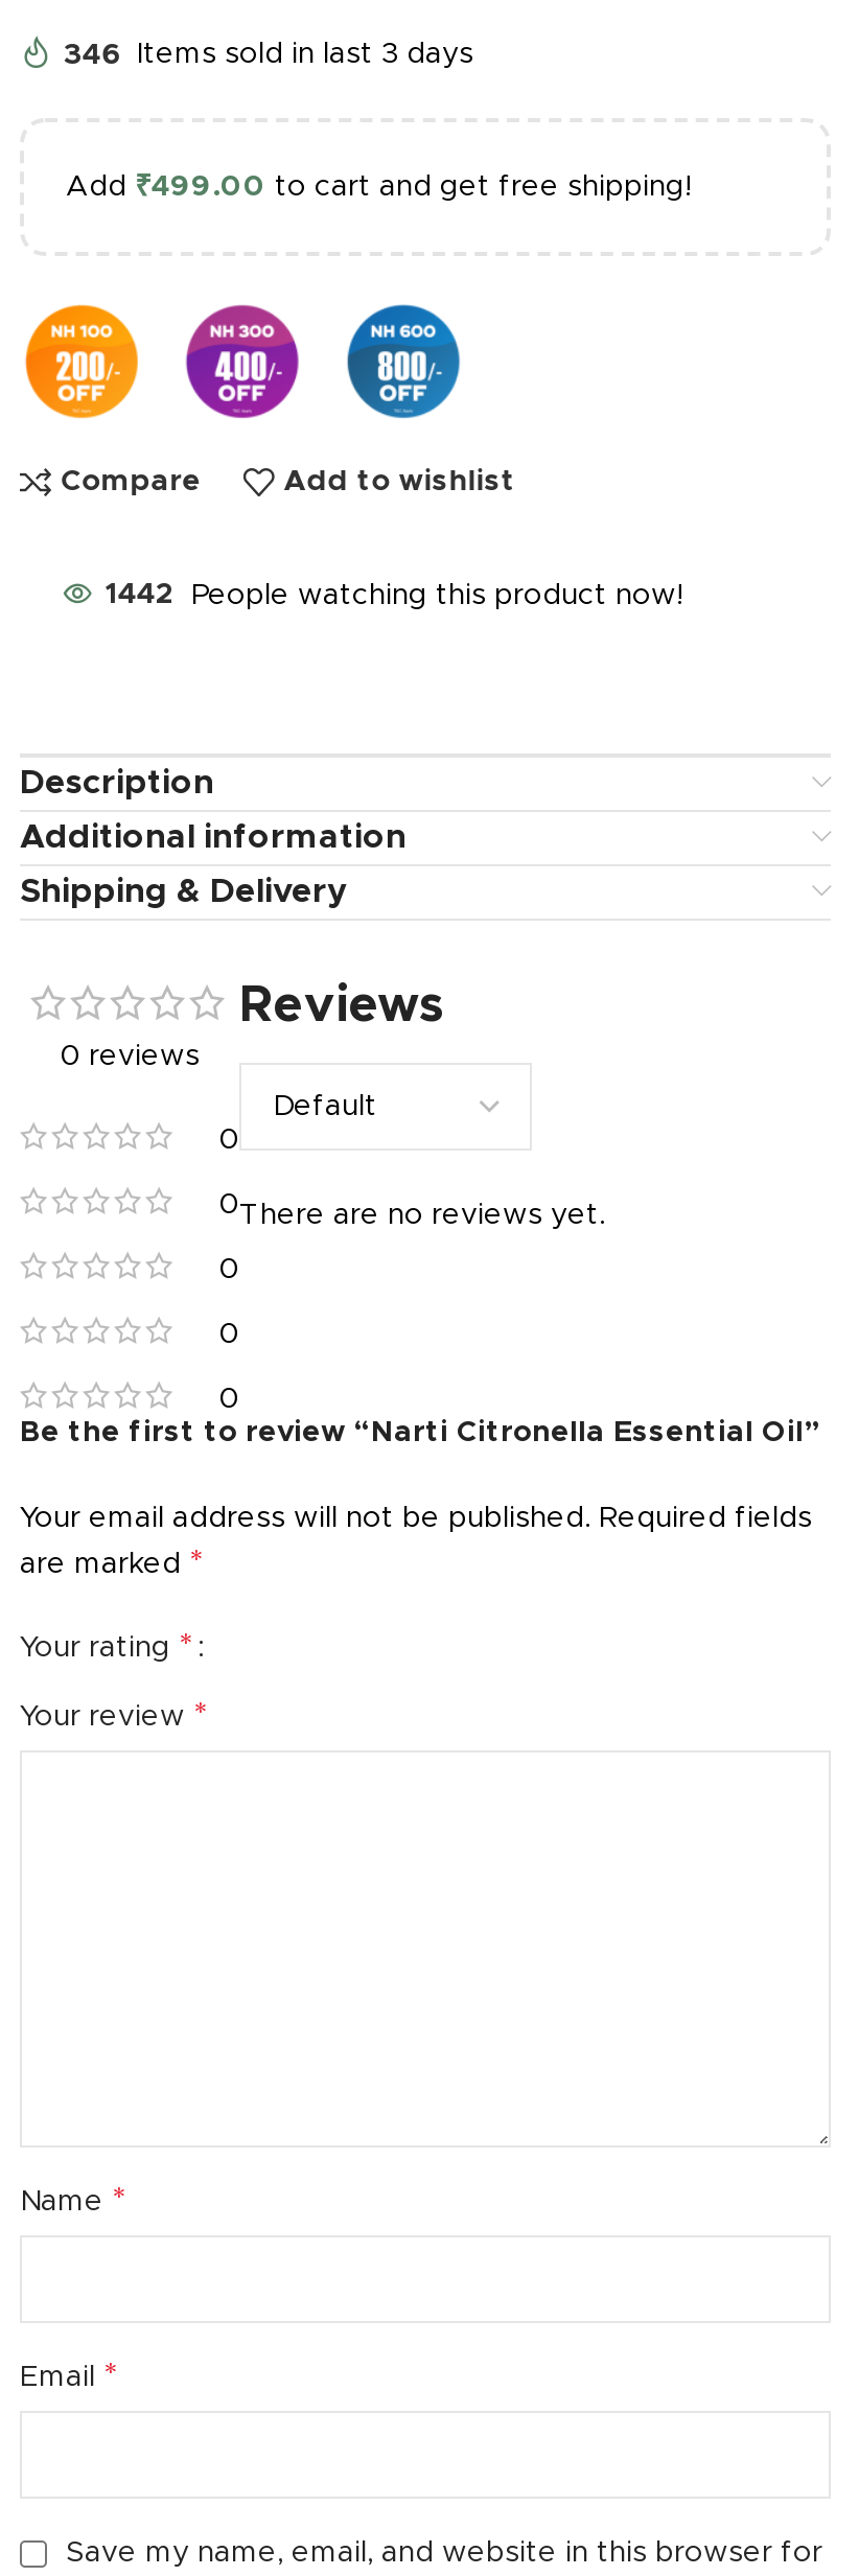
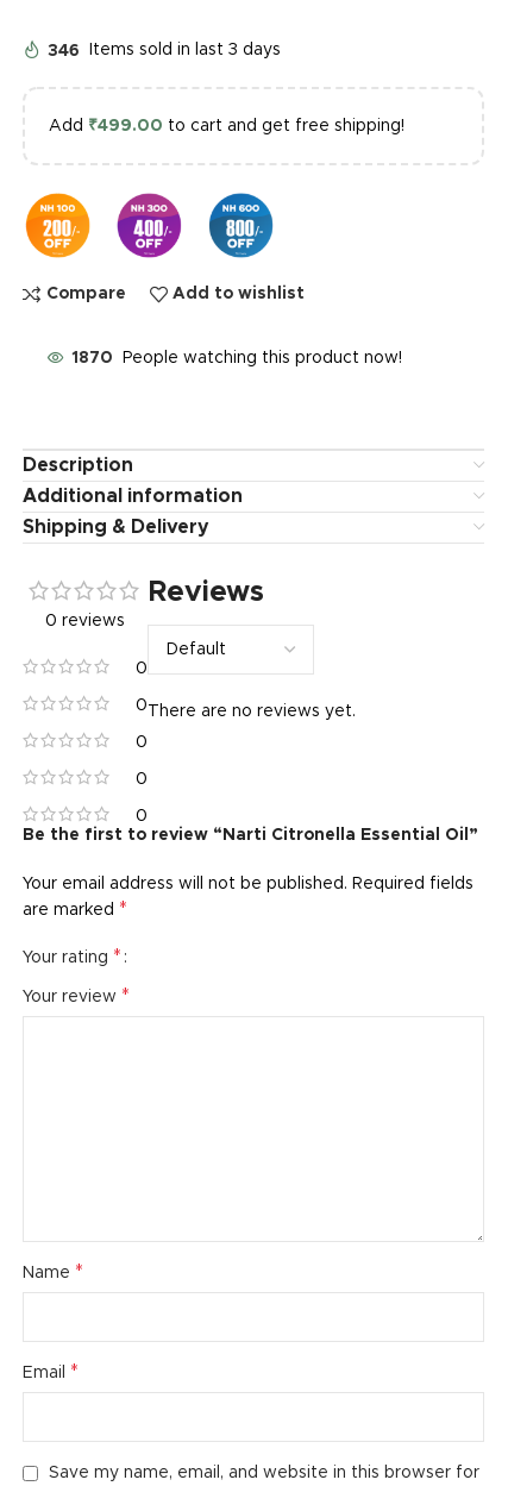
- 1442 People watching this product now!
+ 1870 People watching this product now!
